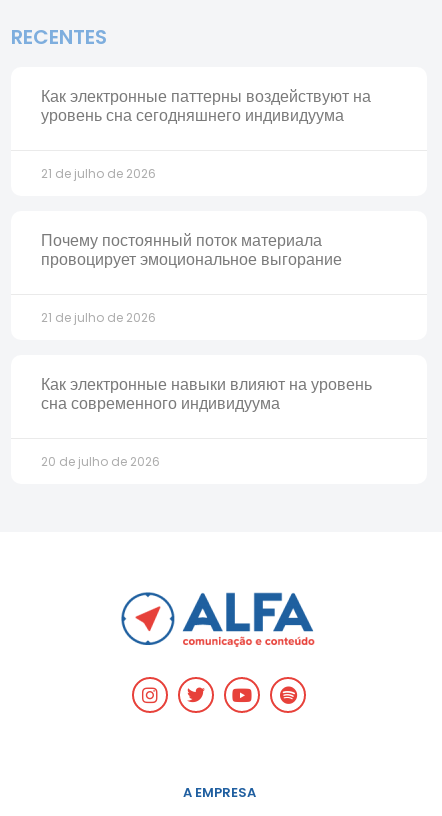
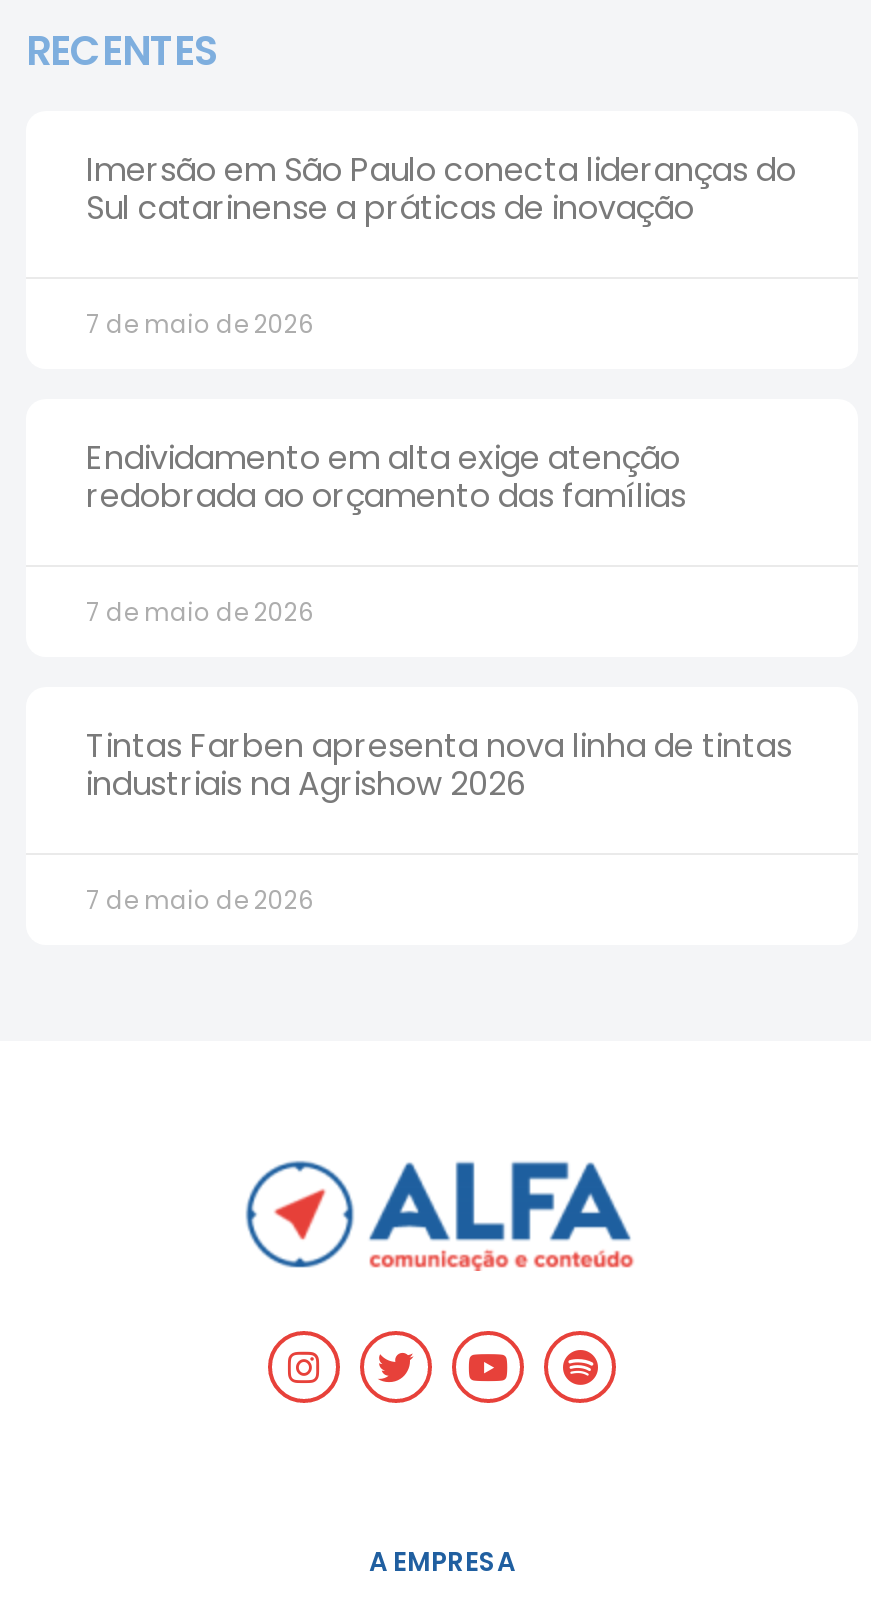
- Как электронные паттерны воздействуют на
- уровень сна сегодняшнего индивидуума
+ Imersão em São Paulo conecta lideranças do
+ Sul catarinense a práticas de inovação

- 21 de julho de 2026
+ 7 de maio de 2026

- Почему постоянный поток материала
- провоцирует эмоциональное выгорание
+ Endividamento em alta exige atenção
+ redobrada ao orçamento das famílias

- 21 de julho de 2026
+ 7 de maio de 2026

- Как электронные навыки влияют на уровень
- сна современного индивидуума
+ Tintas Farben apresenta nova linha de tintas
+ industriais na Agrishow 2026

- 20 de julho de 2026
+ 7 de maio de 2026
